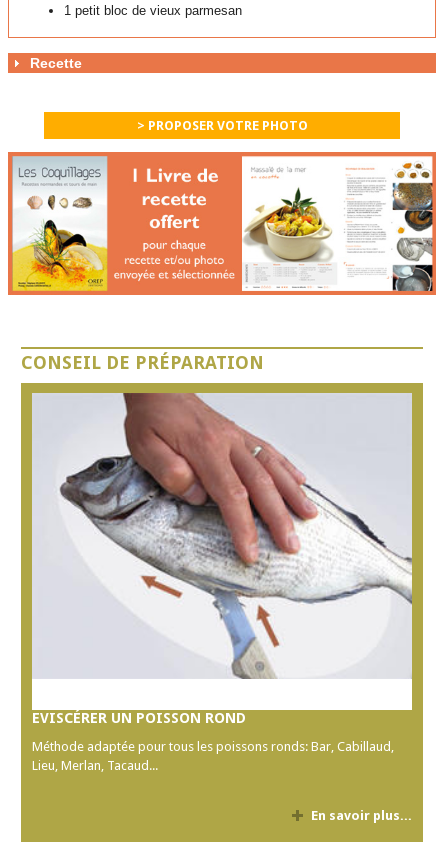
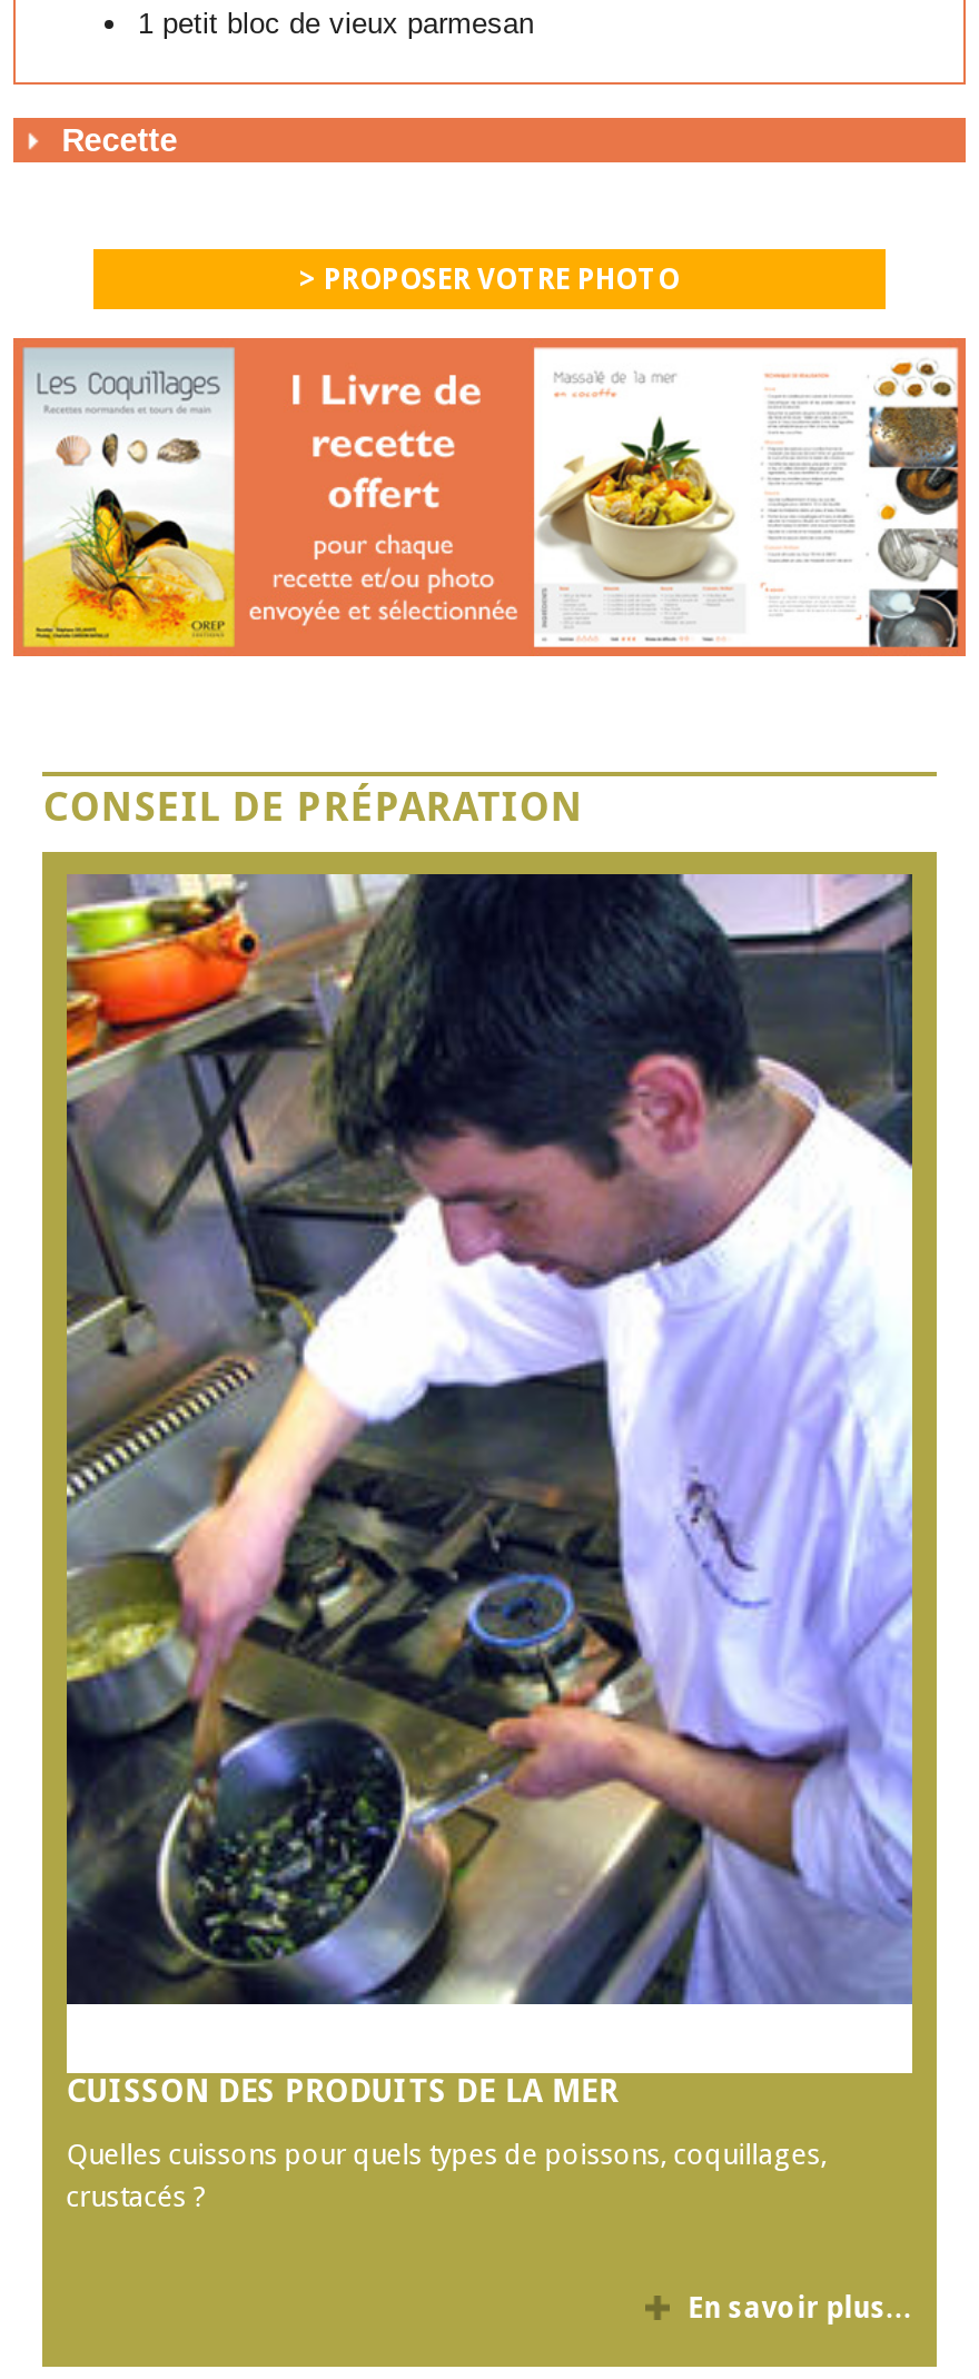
- [image]
- EVISCÉRER UN POISSON ROND
+ [image]
+ CUISSON DES PRODUITS DE LA MER

- Méthode adaptée pour tous les poissons ronds: Bar, Cabillaud,
- Lieu, Merlan, Tacaud...
+ Quelles cuissons pour quels types de poissons, coquillages,
+ crustacés ?
